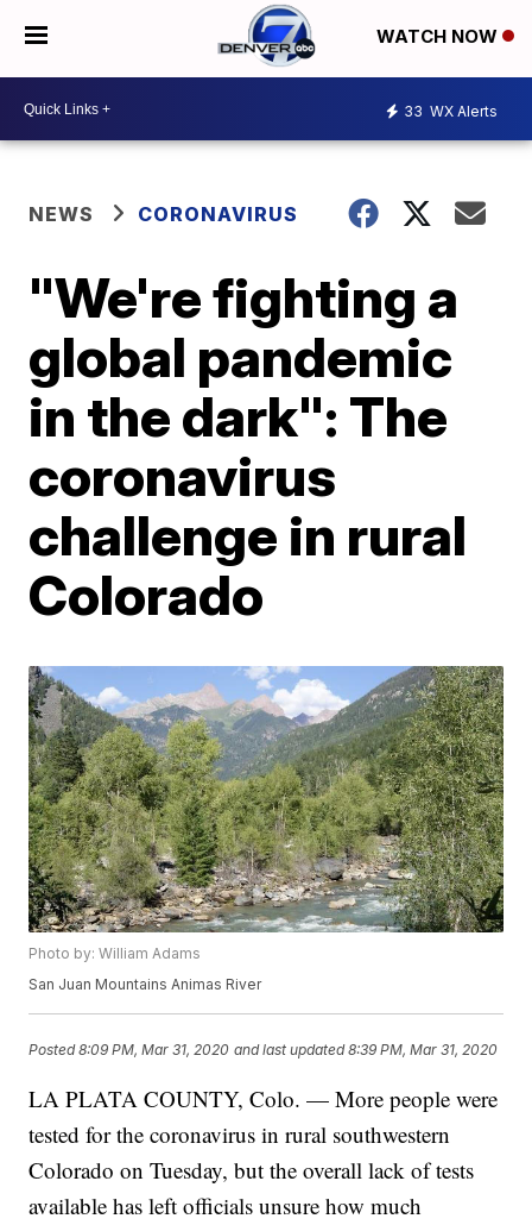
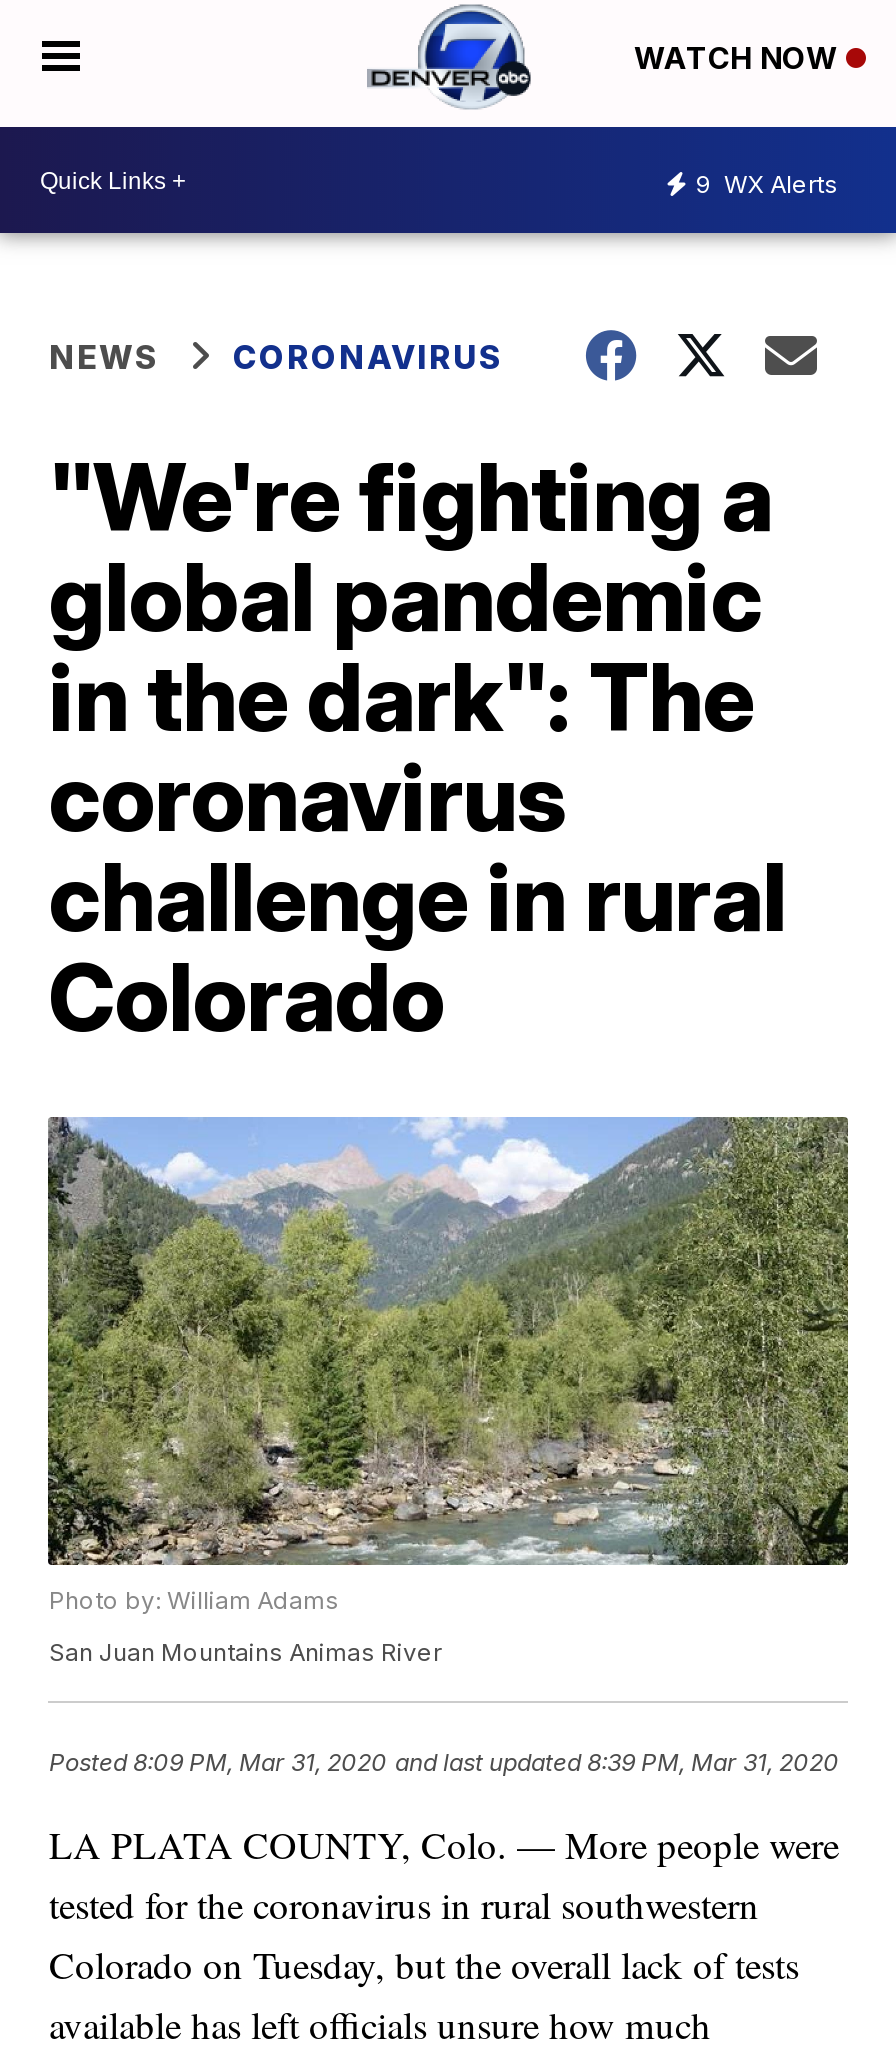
- 33 WX Alerts
+ 9 WX Alerts
